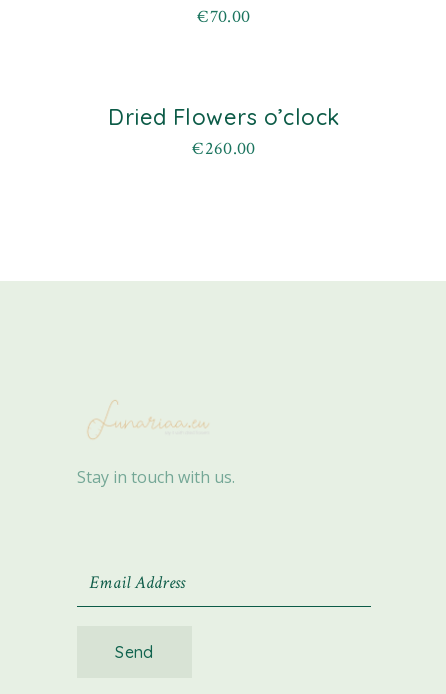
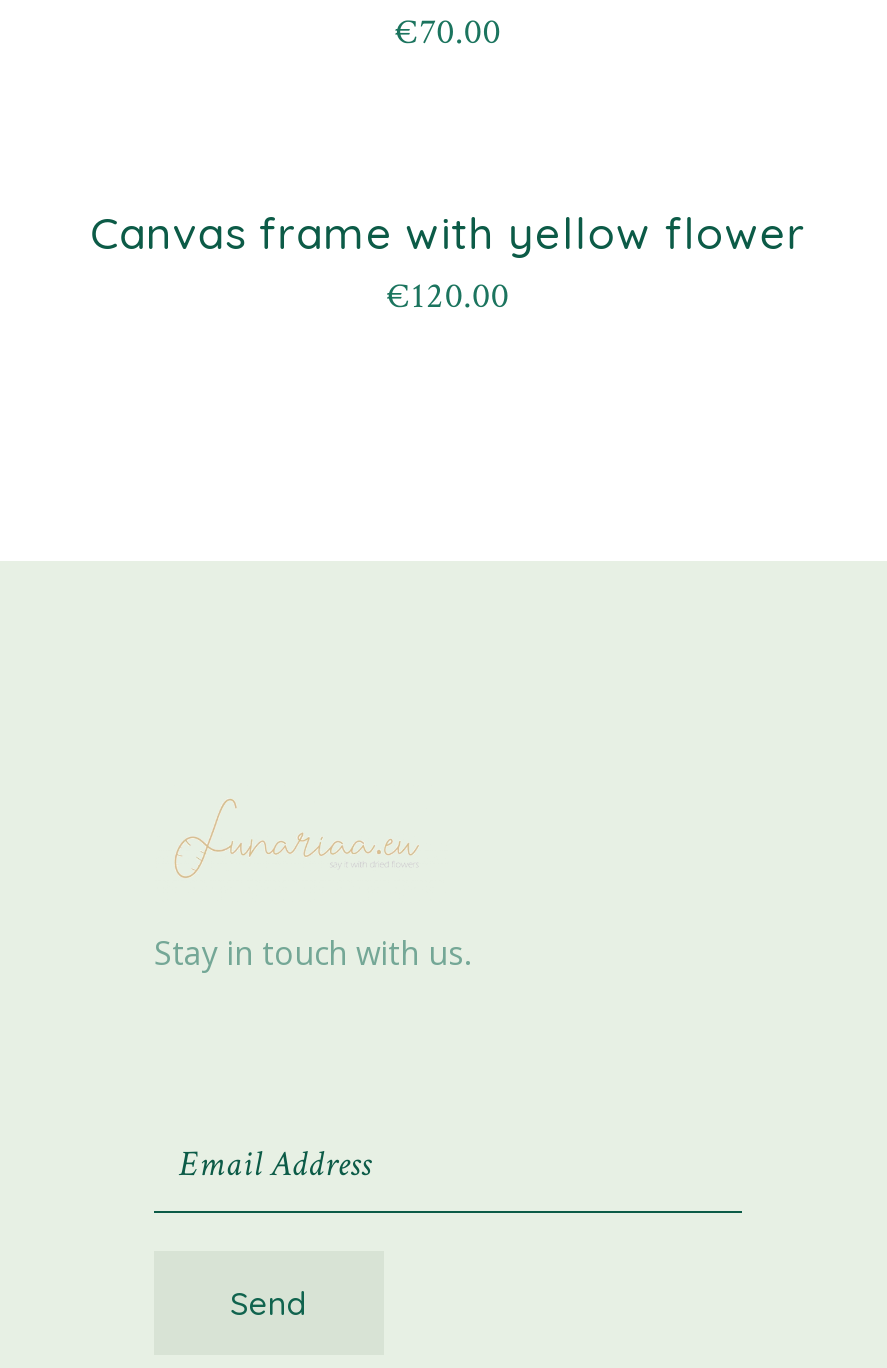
- Dried Flowers o’clock
- €260.00
+ Canvas frame with yellow flower
+ €120.00
